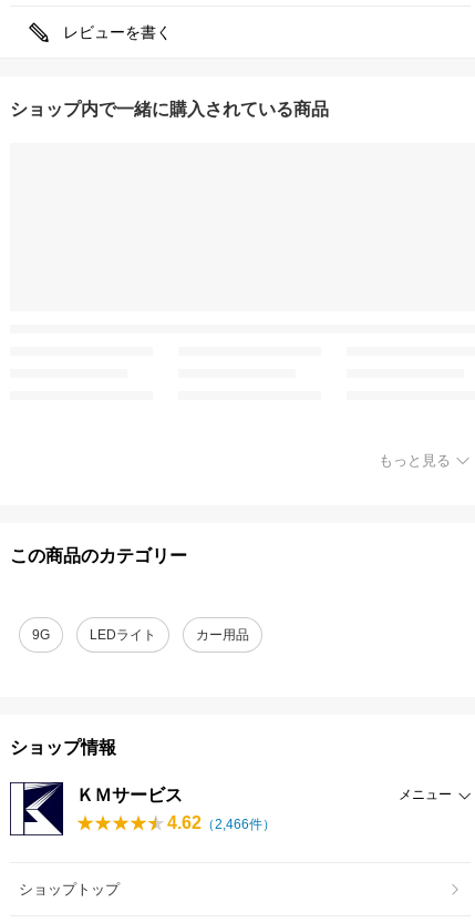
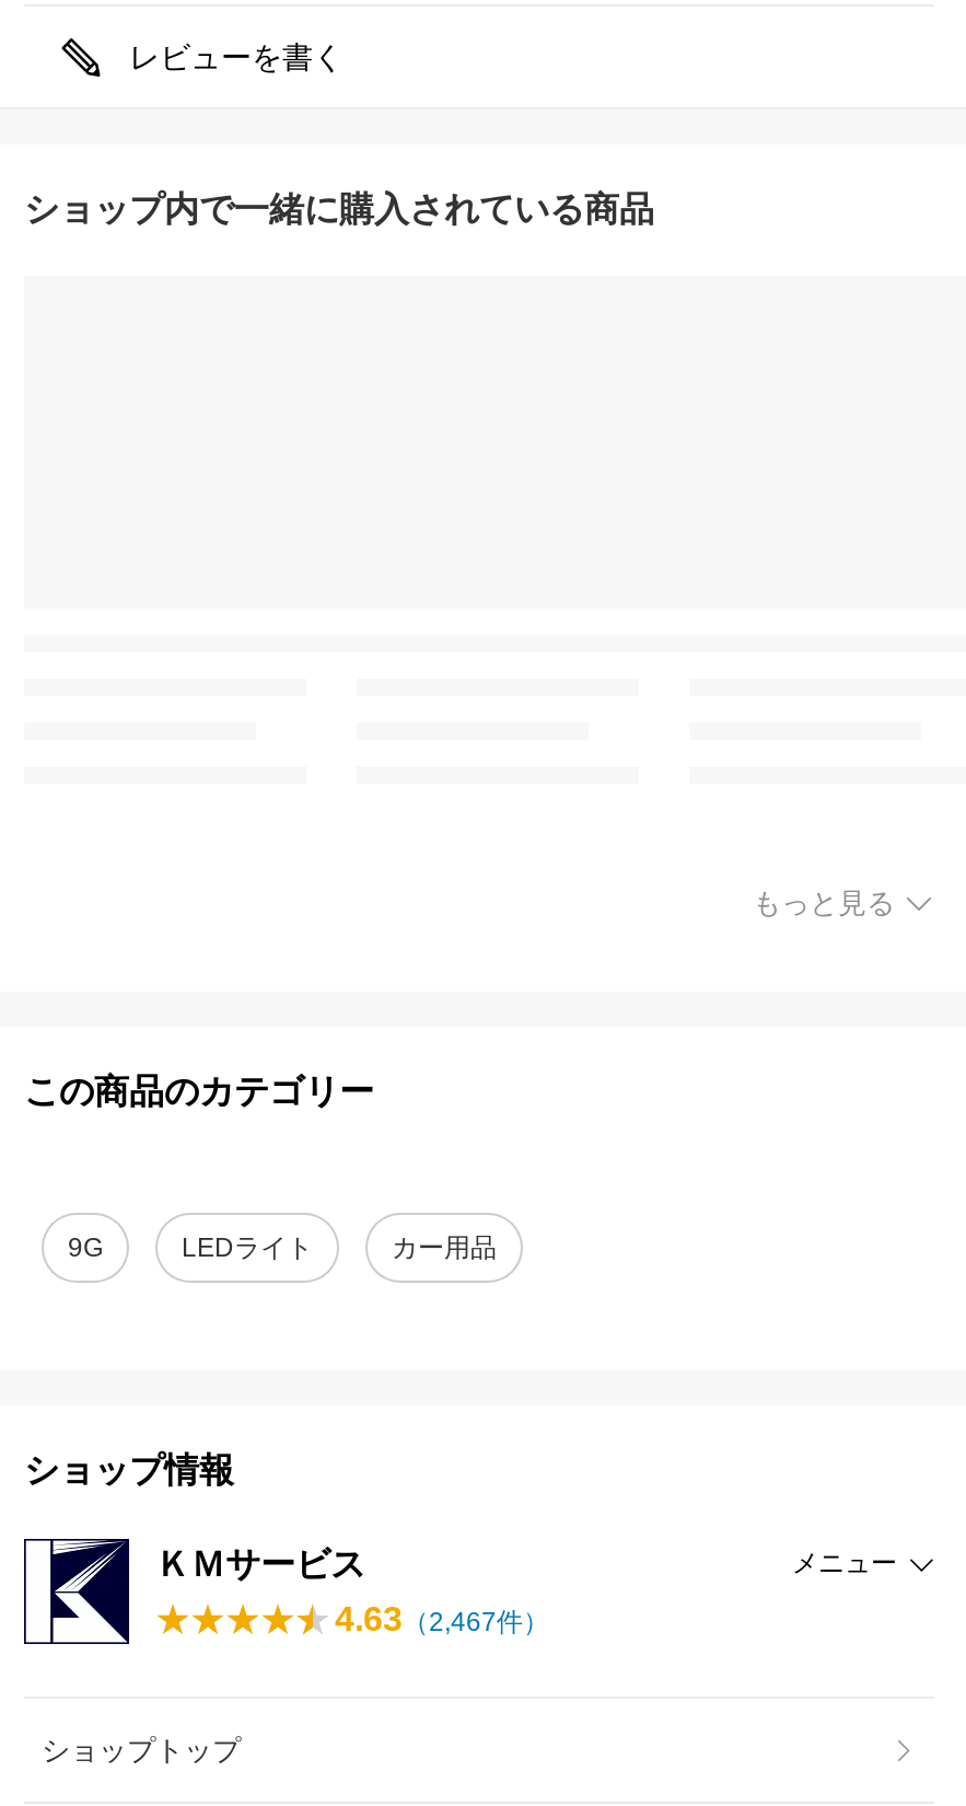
- 4.62（2,466件）
+ 4.63（2,467件）
